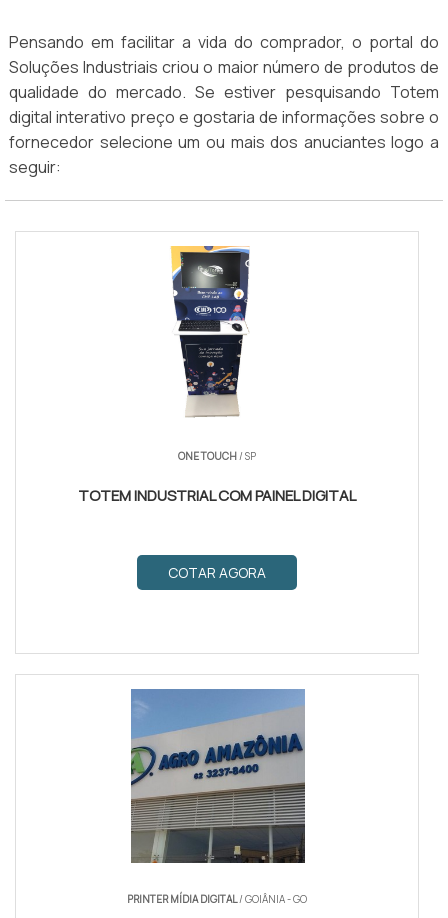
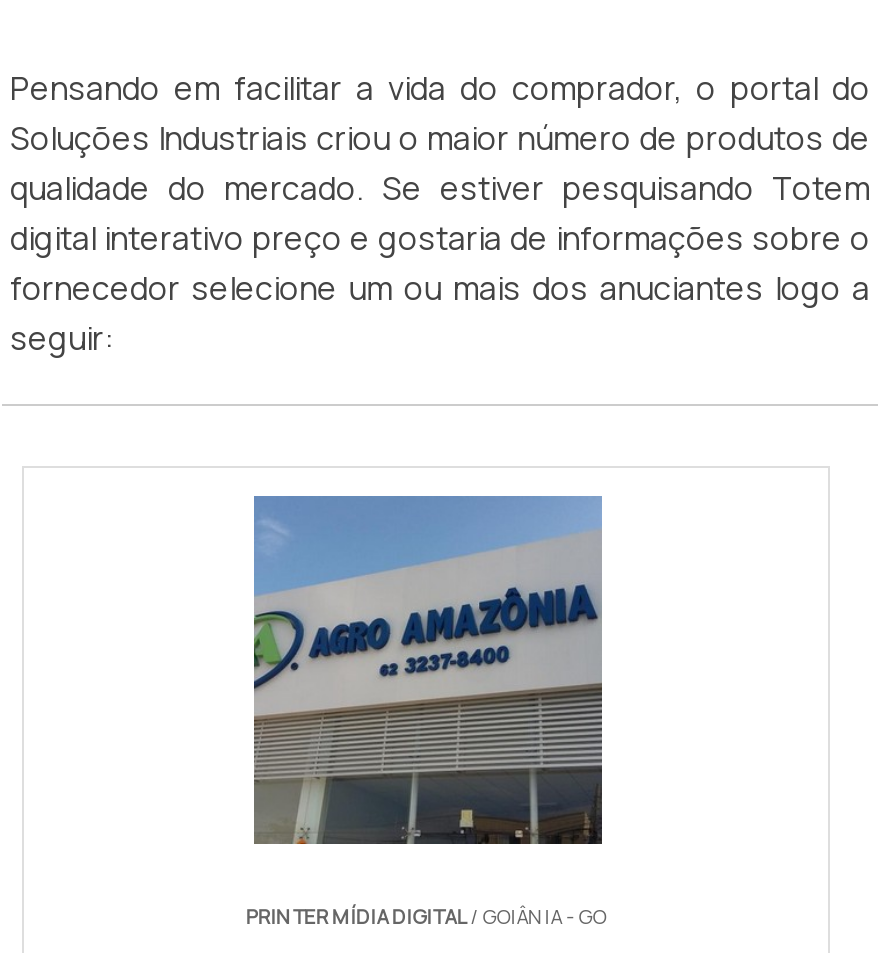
- [image]
- ONE TOUCH / SP
- TOTEM INDUSTRIAL COM PAINEL DIGITAL

- COTAR AGORA
